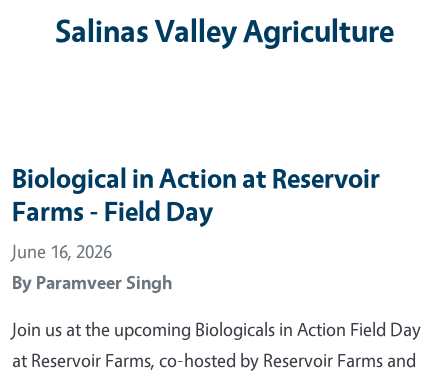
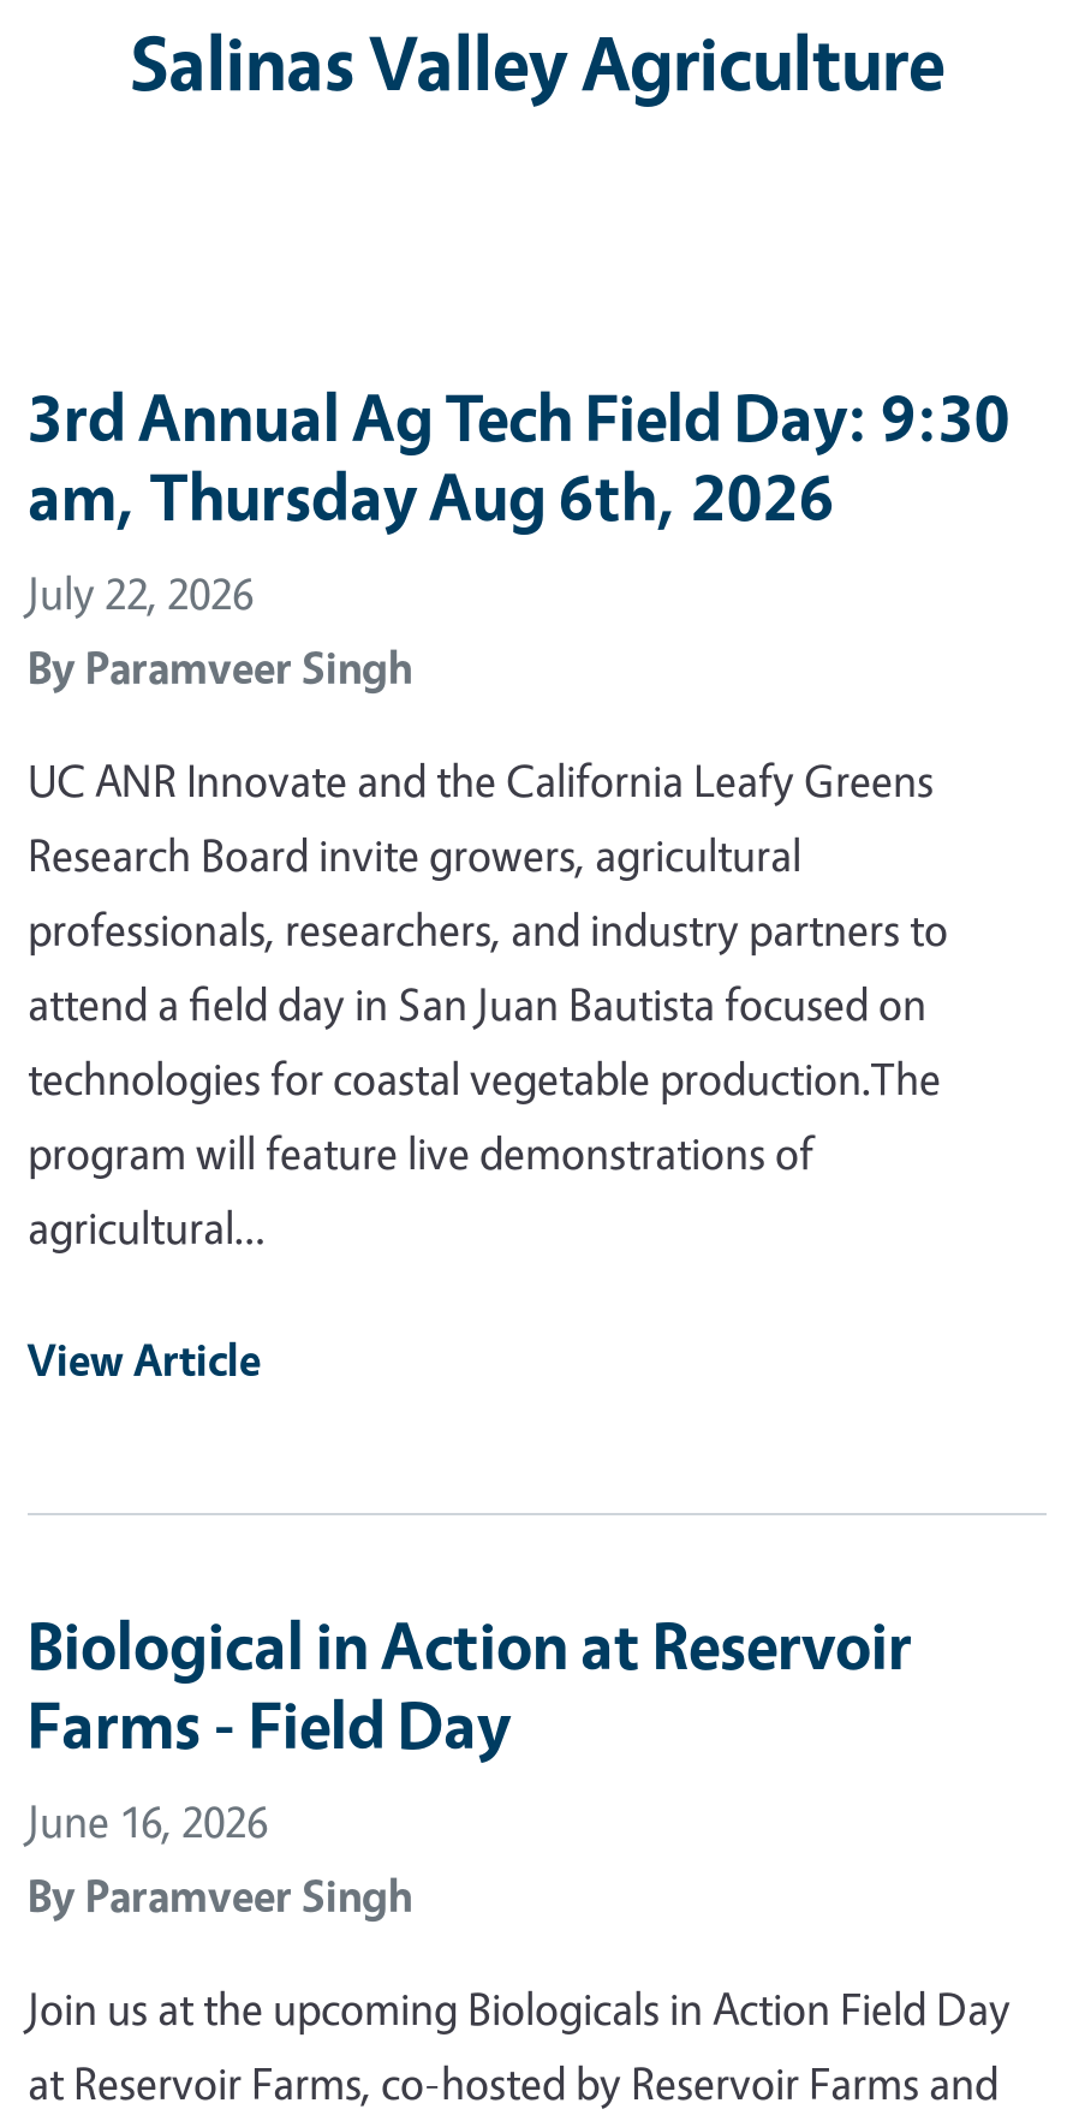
+ 3rd Annual Ag Tech Field Day: 9:30
+ am, Thursday Aug 6th, 2026
+ July 22, 2026
+ By Paramveer Singh
+ UC ANR Innovate and the California Leafy Greens
+ Research Board invite growers, agricultural
+ professionals, researchers, and industry partners to
+ attend a field day in San Juan Bautista focused on
+ technologies for coastal vegetable production.The
+ program will feature live demonstrations of
+ agricultural…
+ View Article
